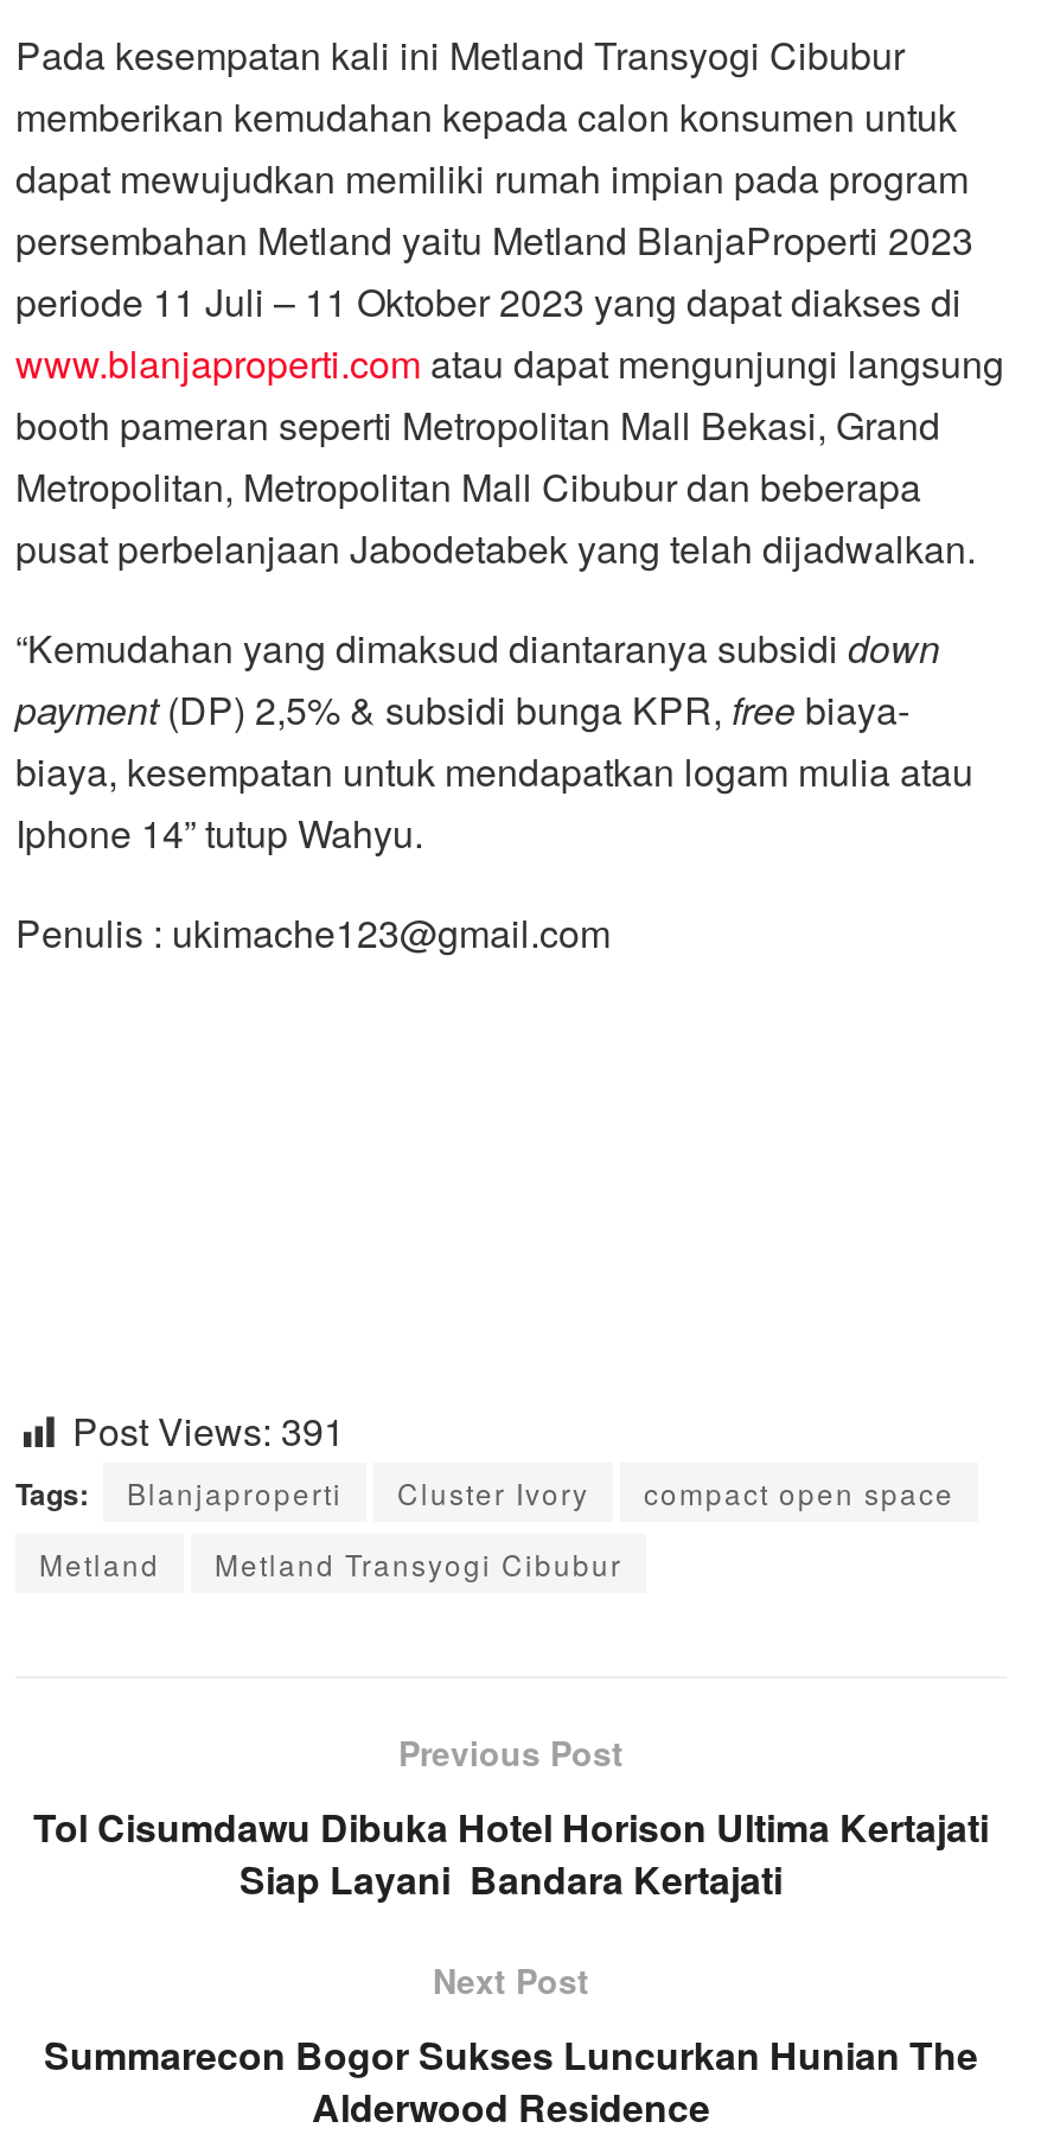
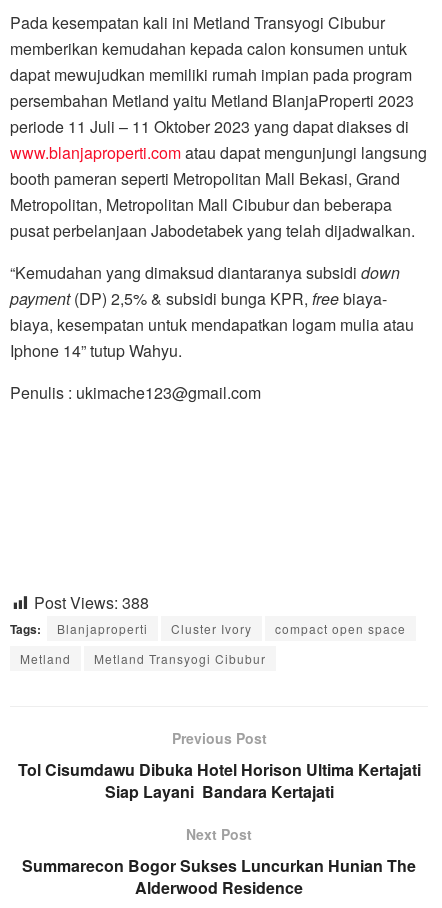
- Post Views: 391
+ Post Views: 388
